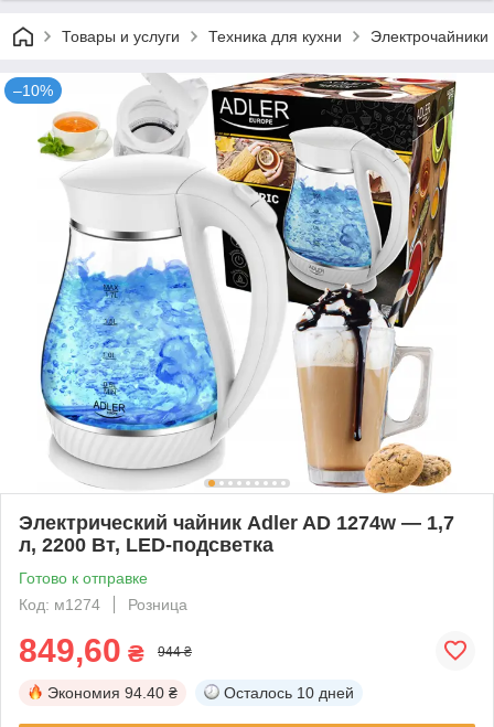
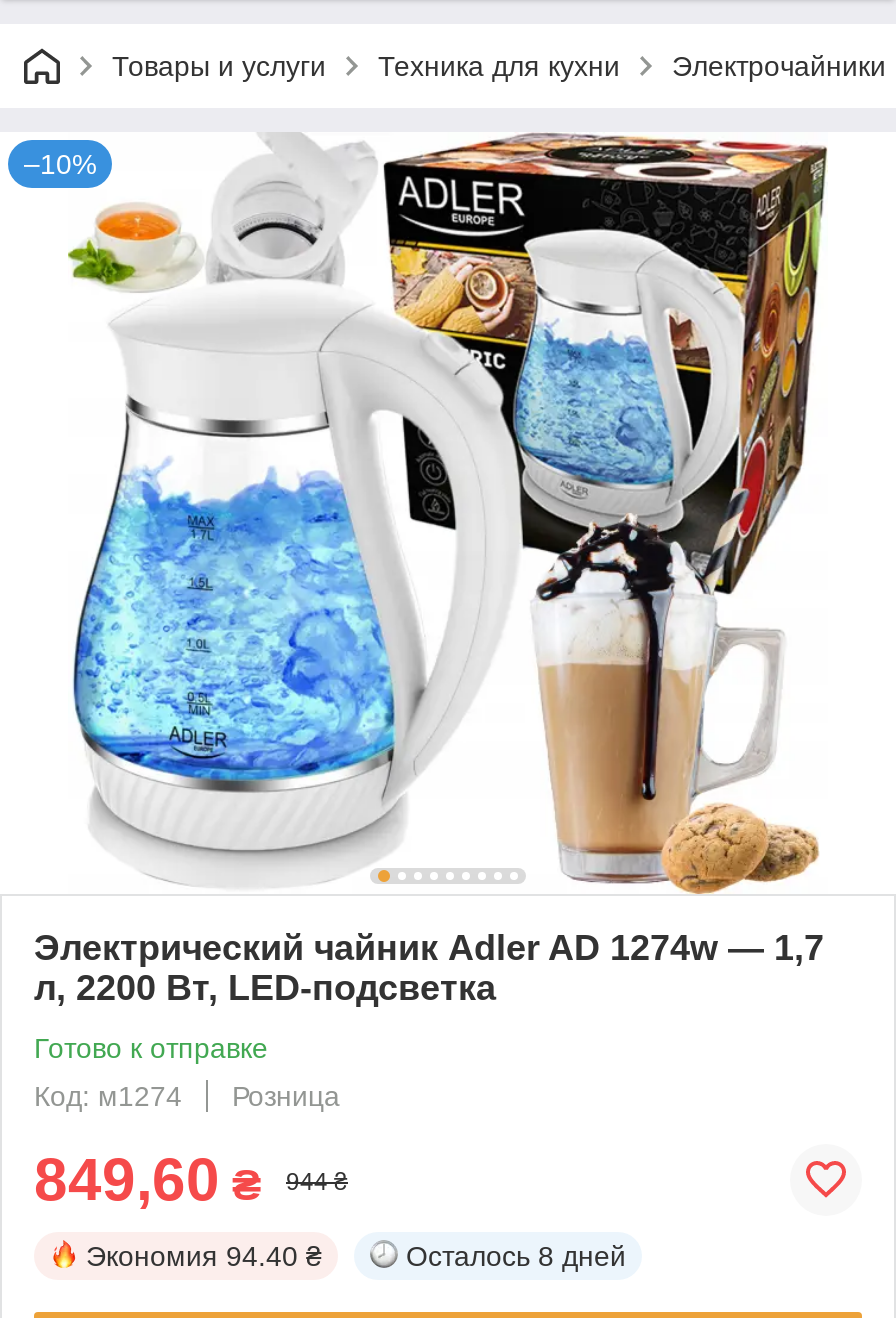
- Осталось 10 дней
+ Осталось 8 дней
